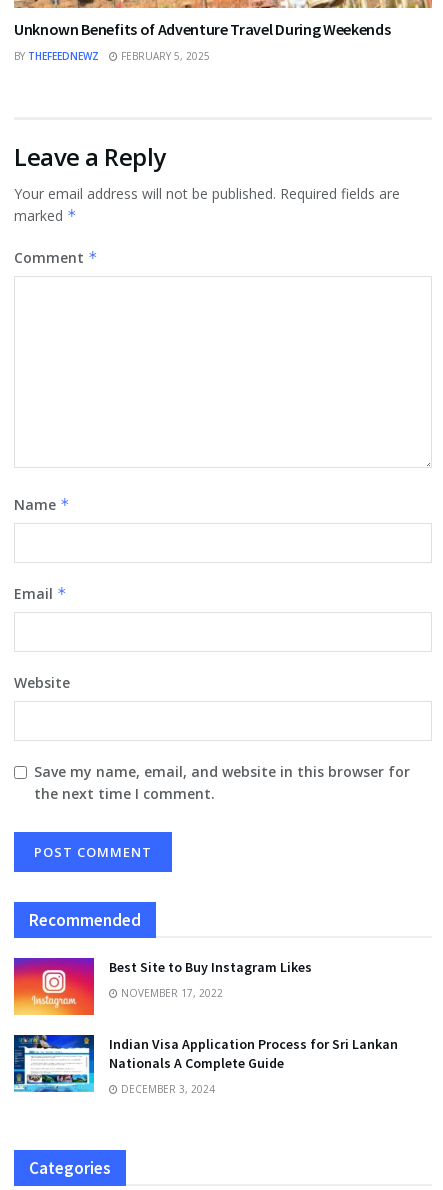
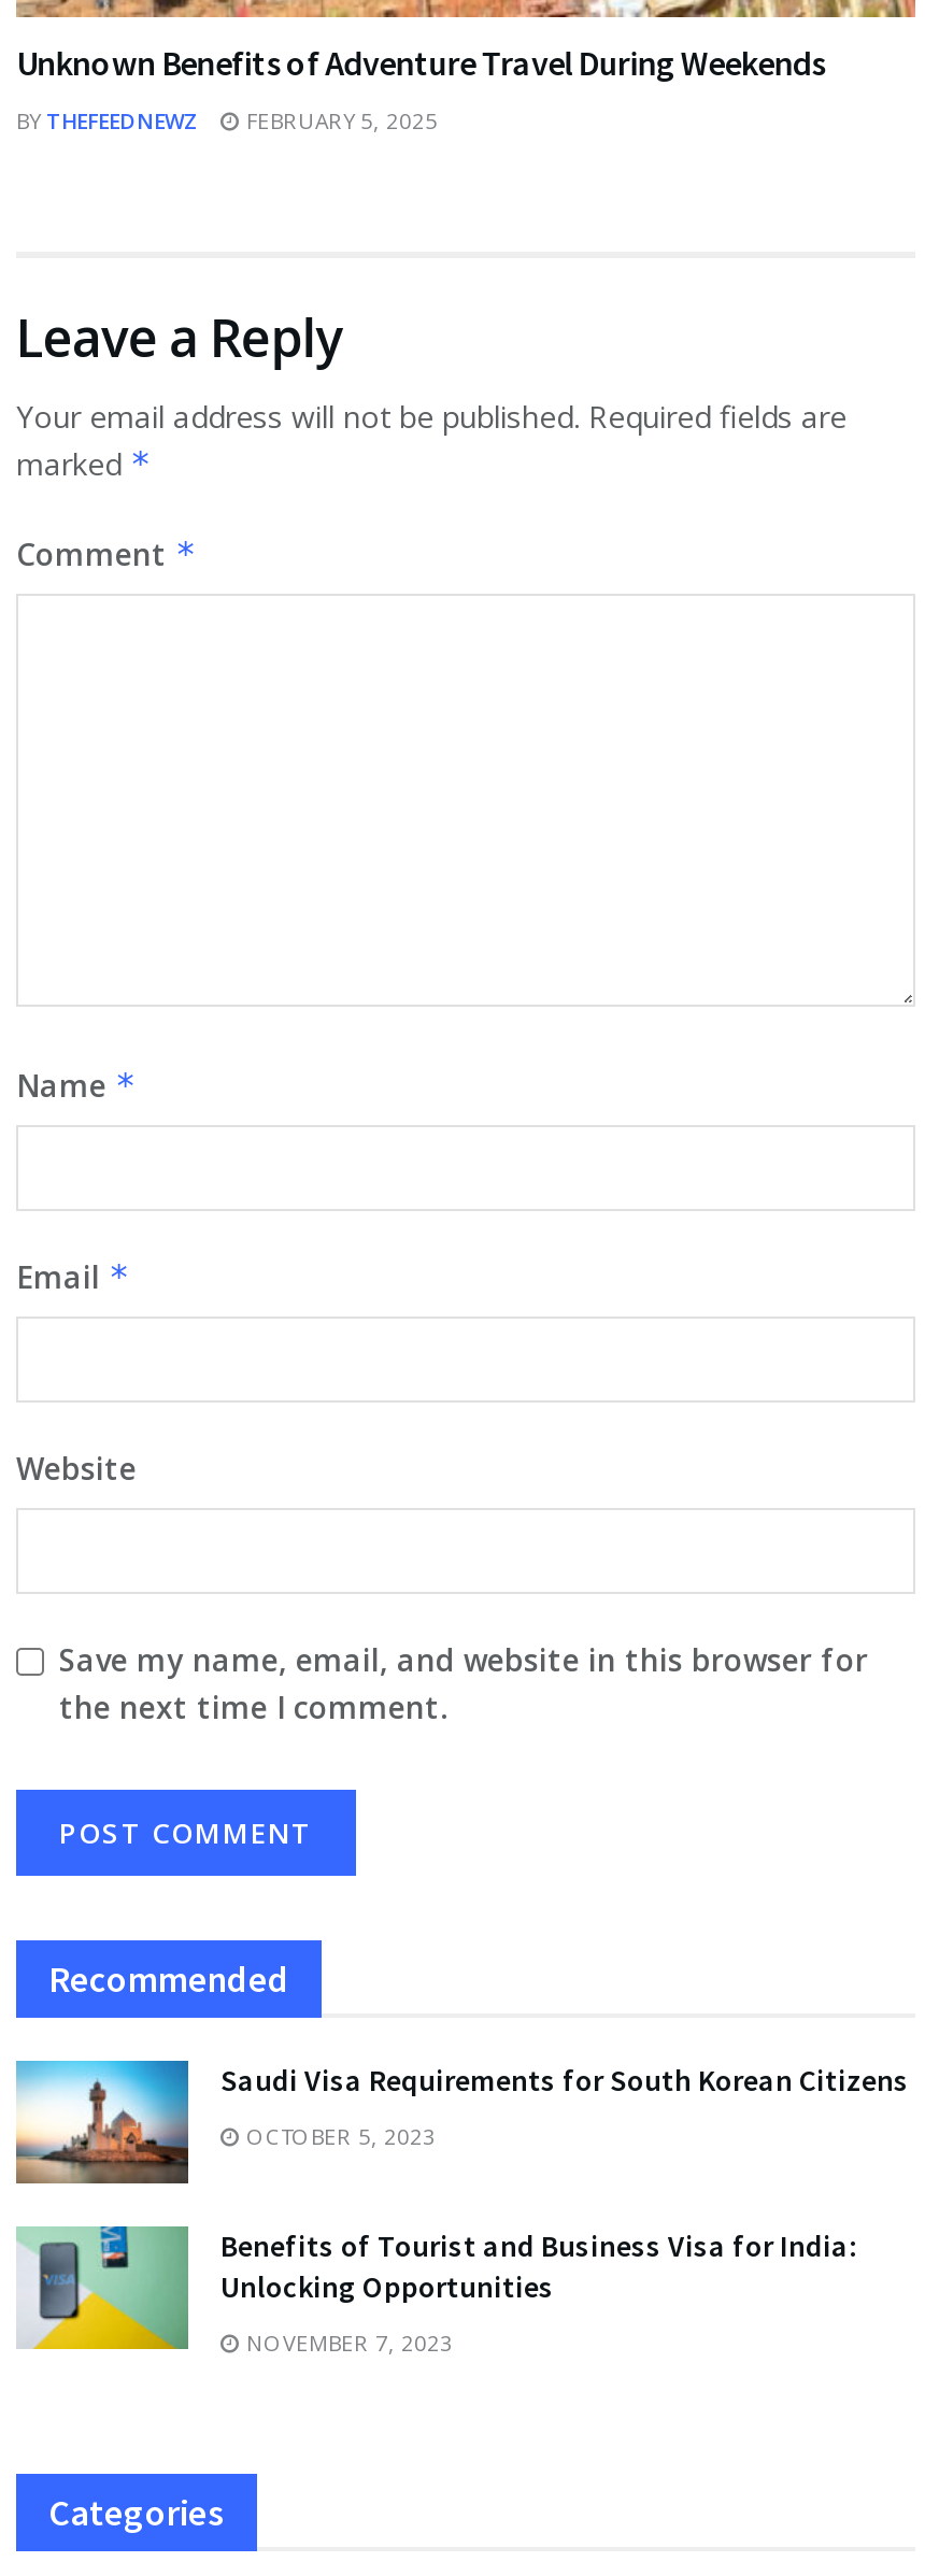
- [image]
- Best Site to Buy Instagram Likes
+ [image]
+ Saudi Visa Requirements for South Korean Citizens

- NOVEMBER 17, 2022
+ OCTOBER 5, 2023

- [image]
- Indian Visa Application Process for Sri Lankan
- Nationals A Complete Guide
+ [image]
+ Benefits of Tourist and Business Visa for India:
+ Unlocking Opportunities

- DECEMBER 3, 2024
+ NOVEMBER 7, 2023
